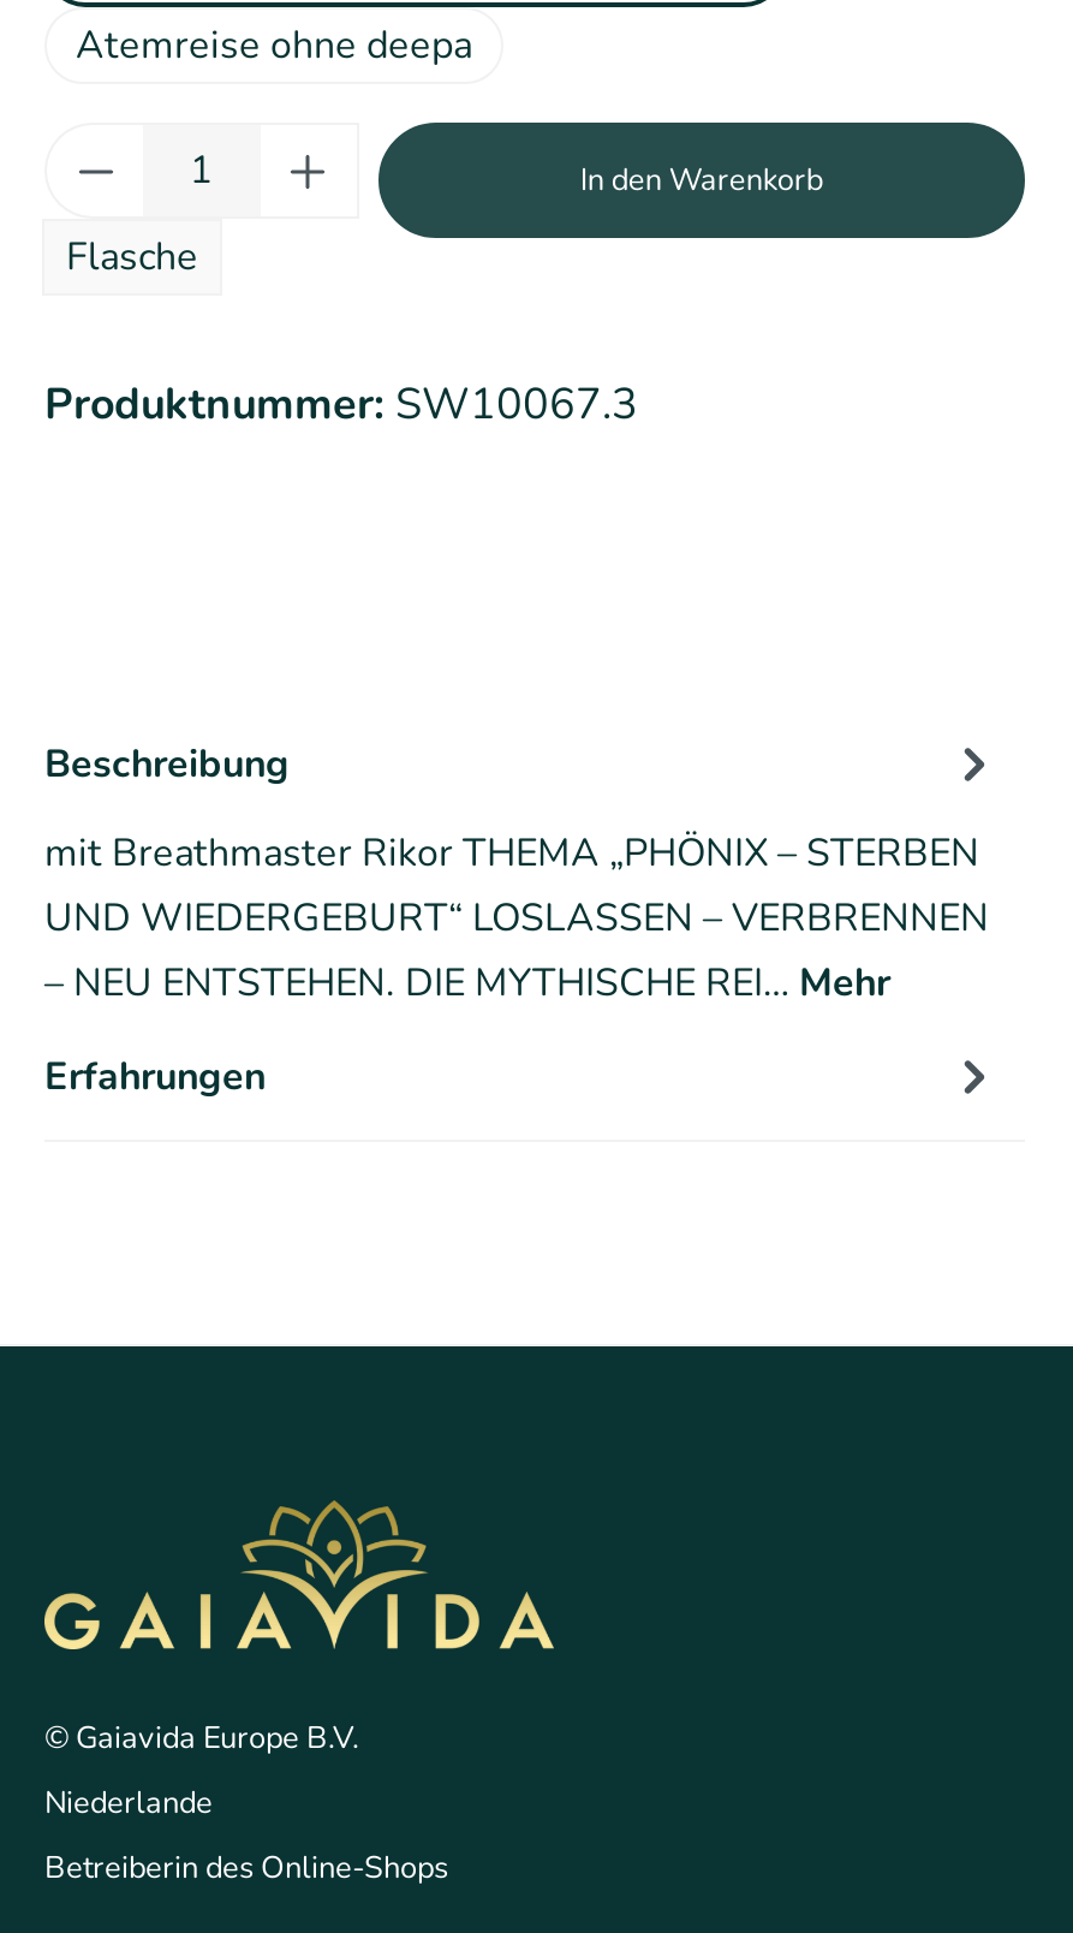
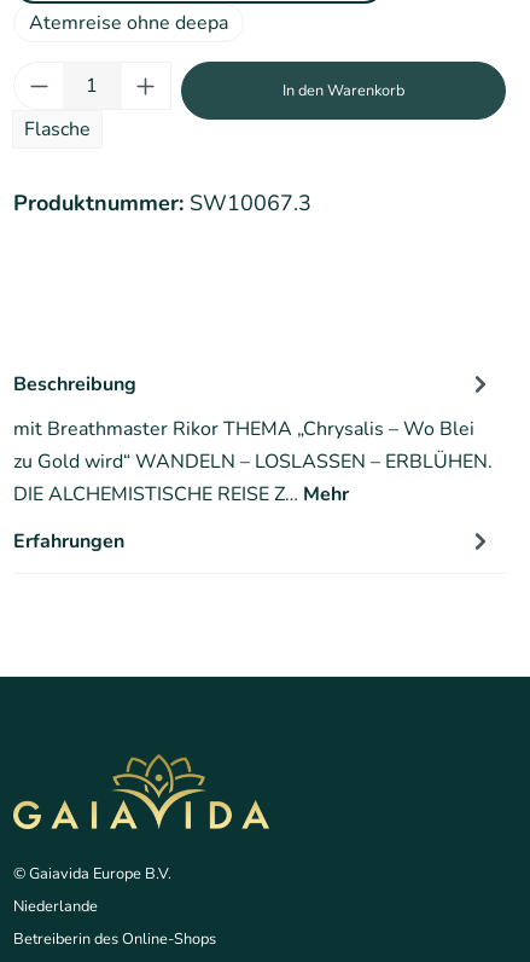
- mit Breathmaster Rikor THEMA „PHÖNIX – STERBEN
- UND WIEDERGEBURT“ LOSLASSEN – VERBRENNEN
- – NEU ENTSTEHEN. DIE MYTHISCHE REI… Mehr
+ mit Breathmaster Rikor THEMA „Chrysalis – Wo Blei
+ zu Gold wird“ WANDELN – LOSLASSEN – ERBLÜHEN.
+ DIE ALCHEMISTISCHE REISE Z… Mehr
